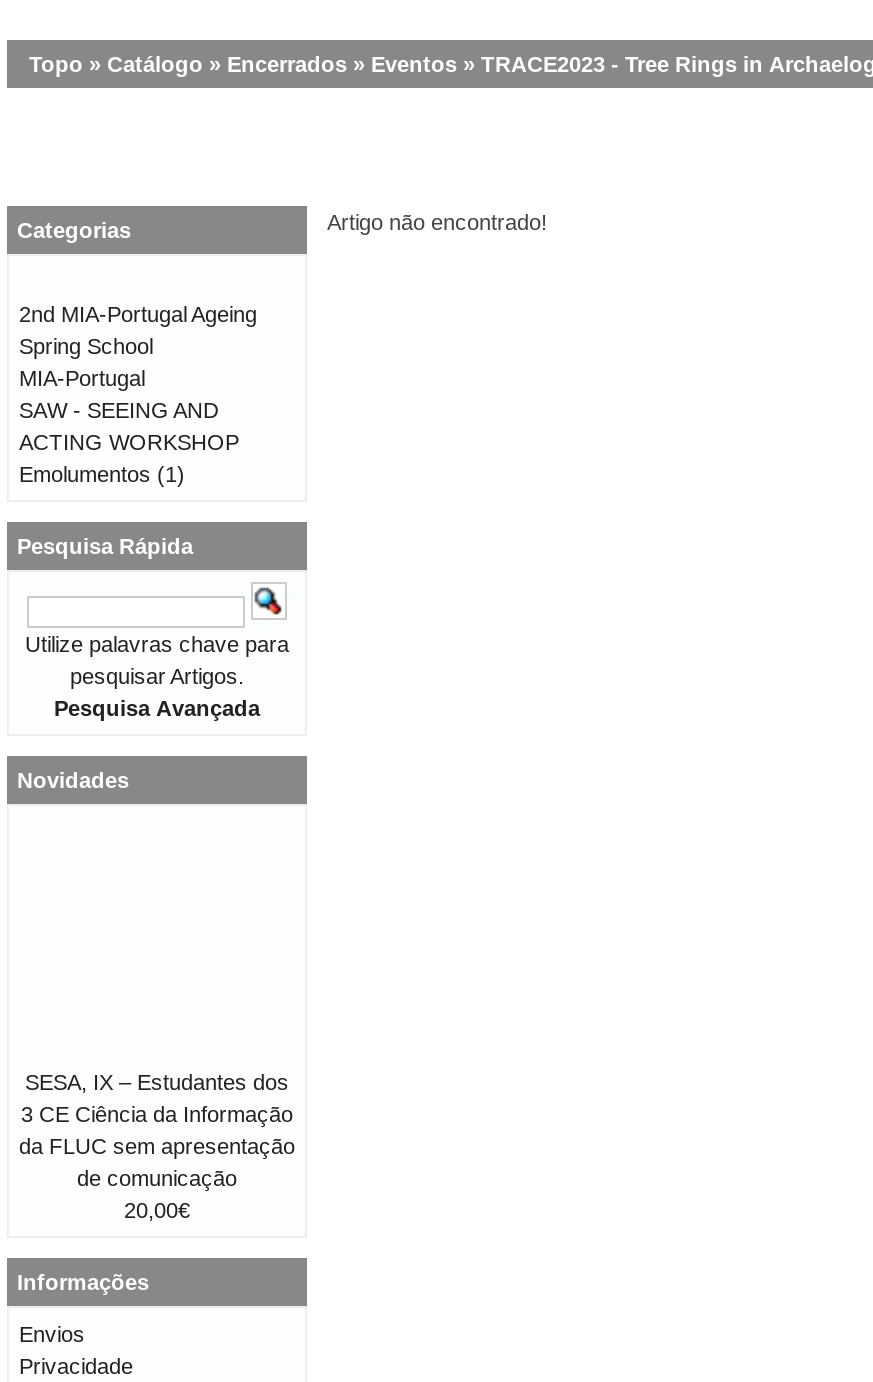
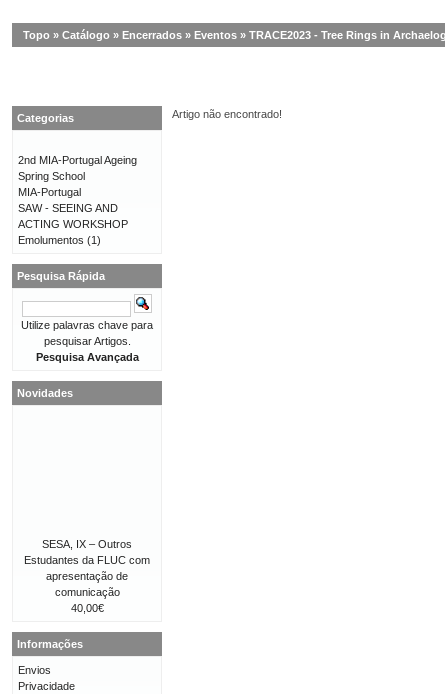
- SESA, IX – Estudantes dos
- 3 CE Ciência da Informação
- da FLUC sem apresentação
- de comunicação
- 20,00€
+ SESA, IX – Outros
+ Estudantes da FLUC com
+ apresentação de
+ comunicação
+ 40,00€
